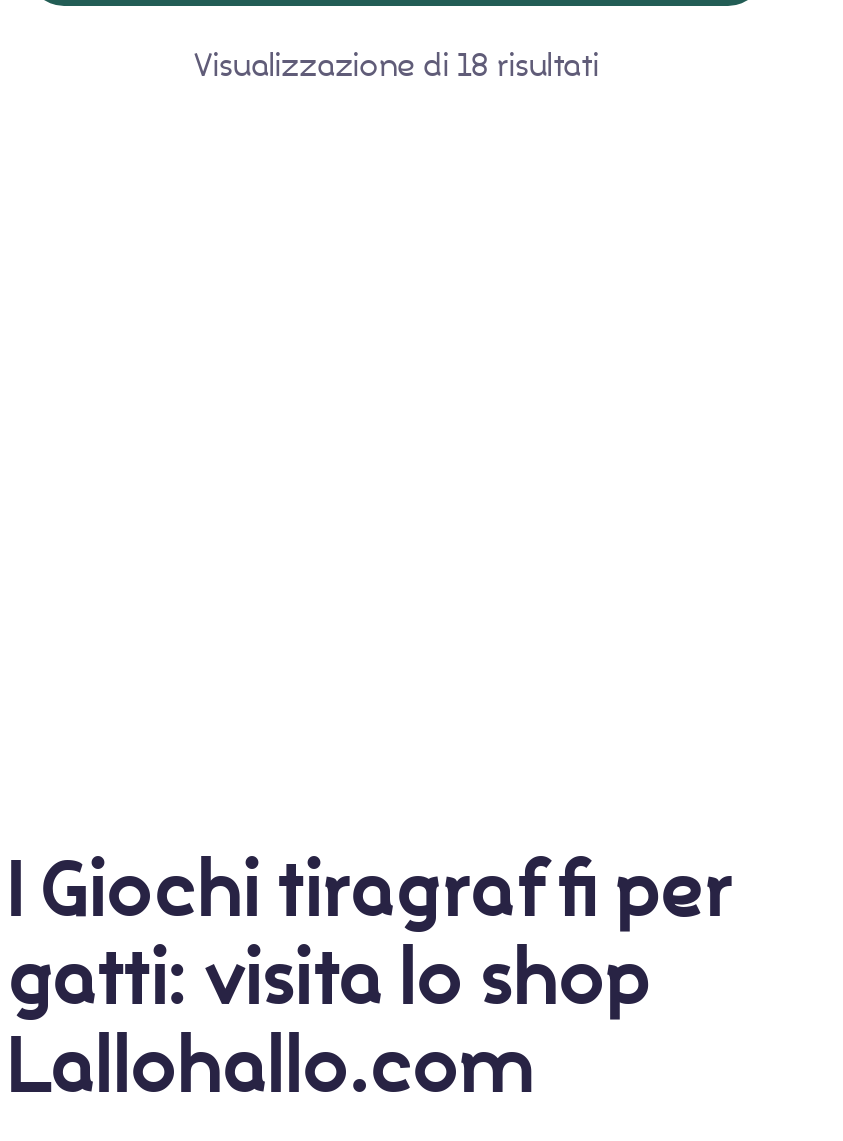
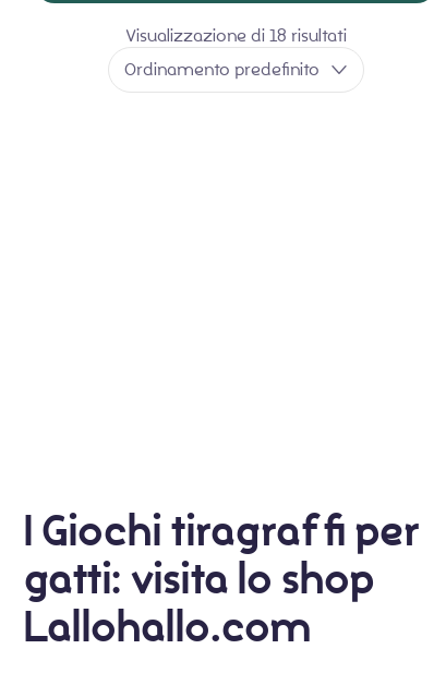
+ Ordinamento predefinito
